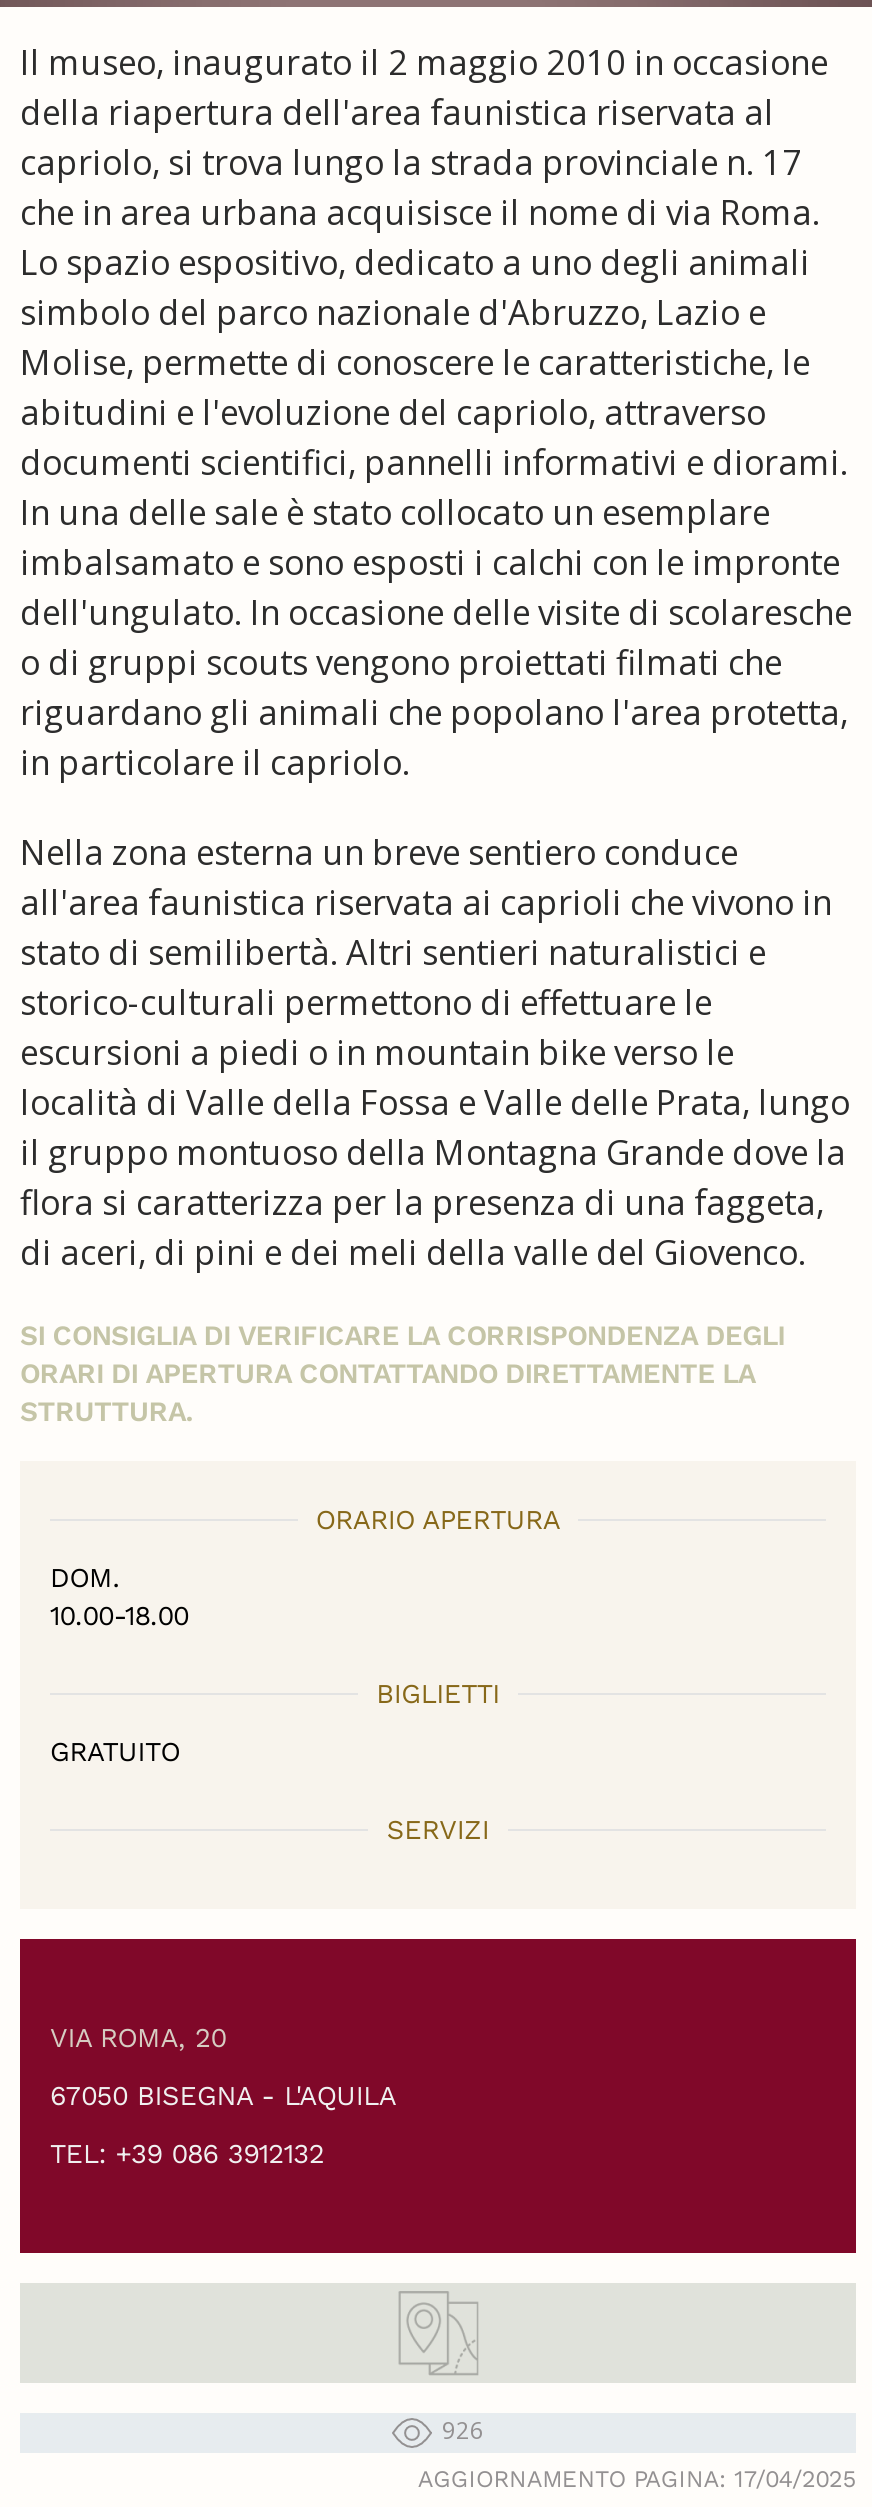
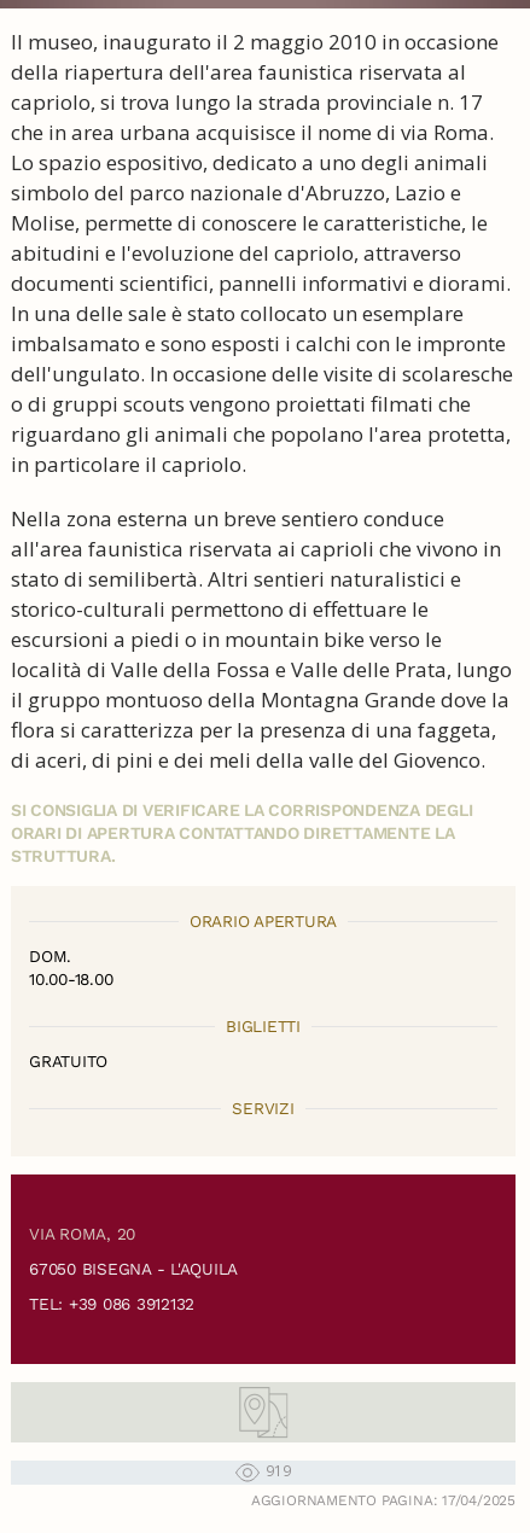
- 926
+ 919
